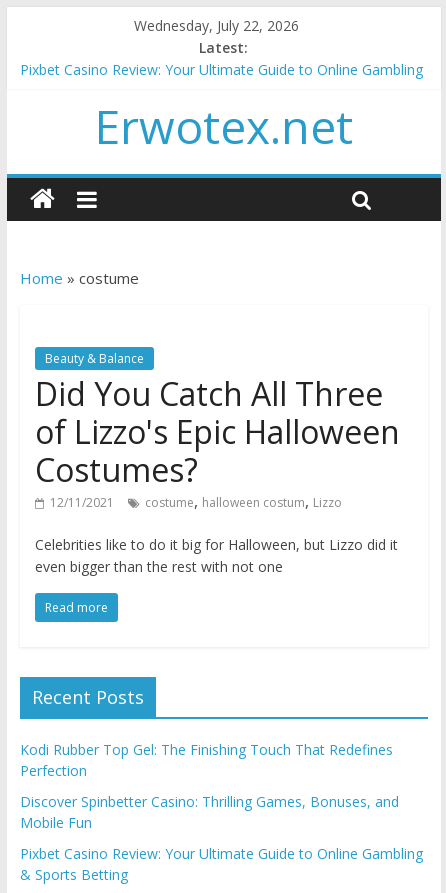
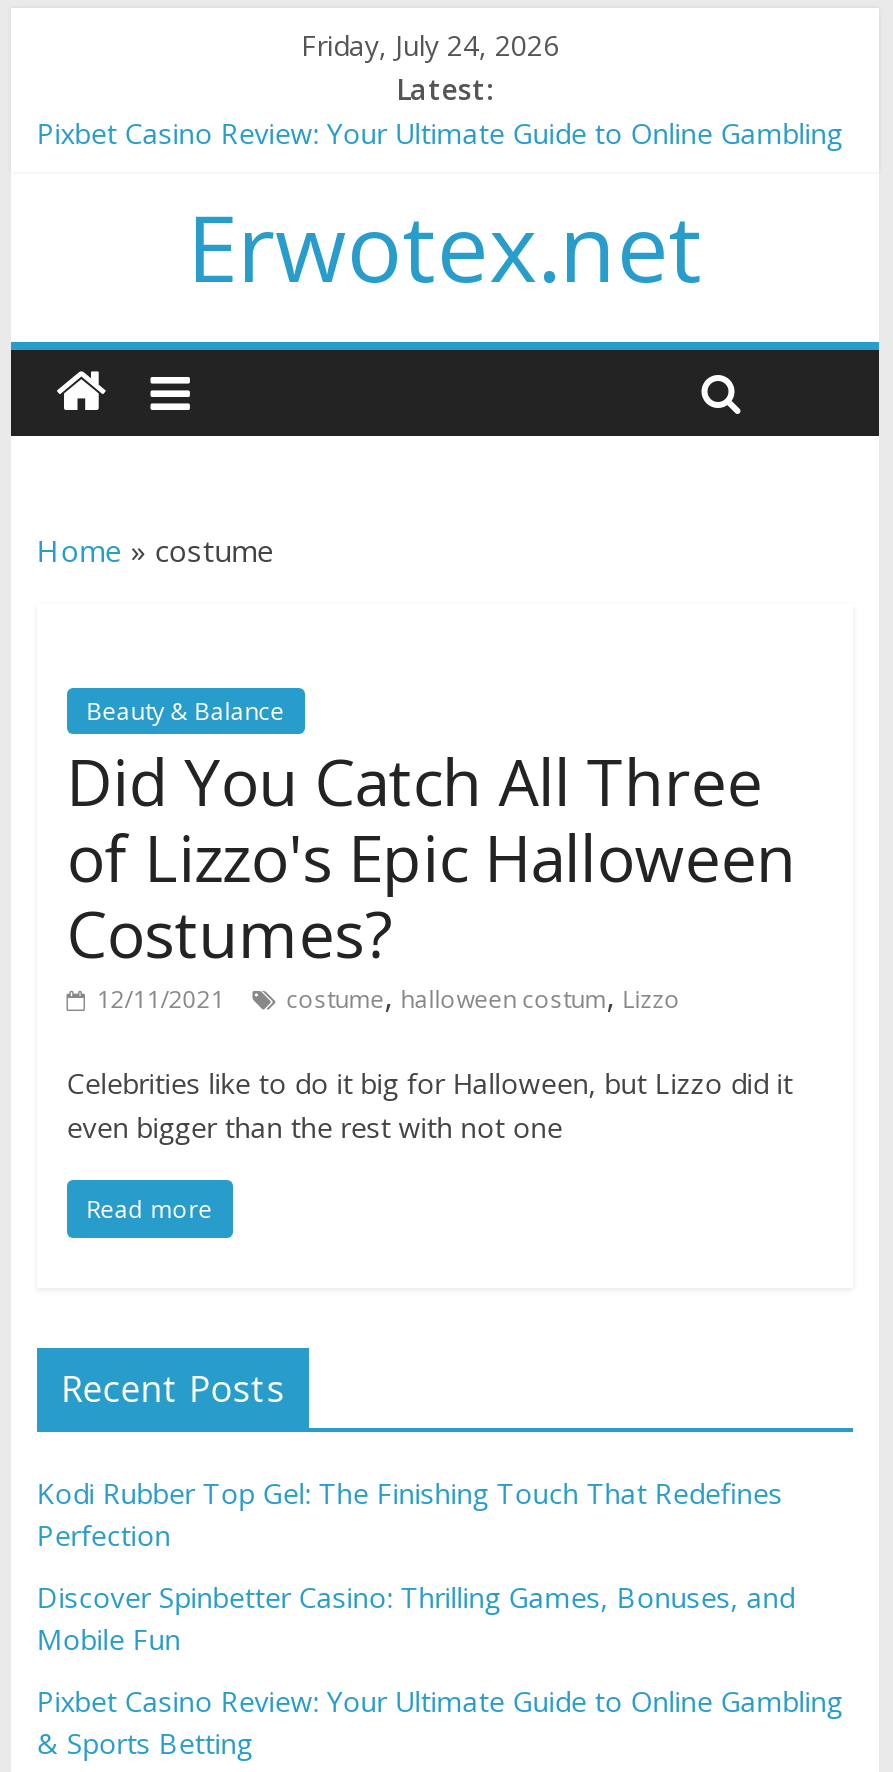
- Wednesday, July 22, 2026
+ Friday, July 24, 2026
